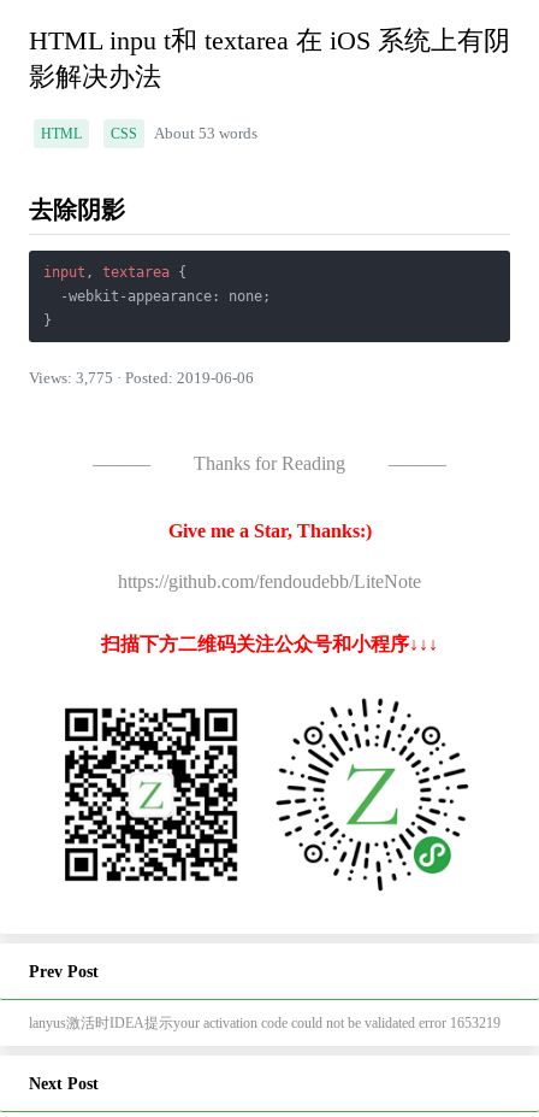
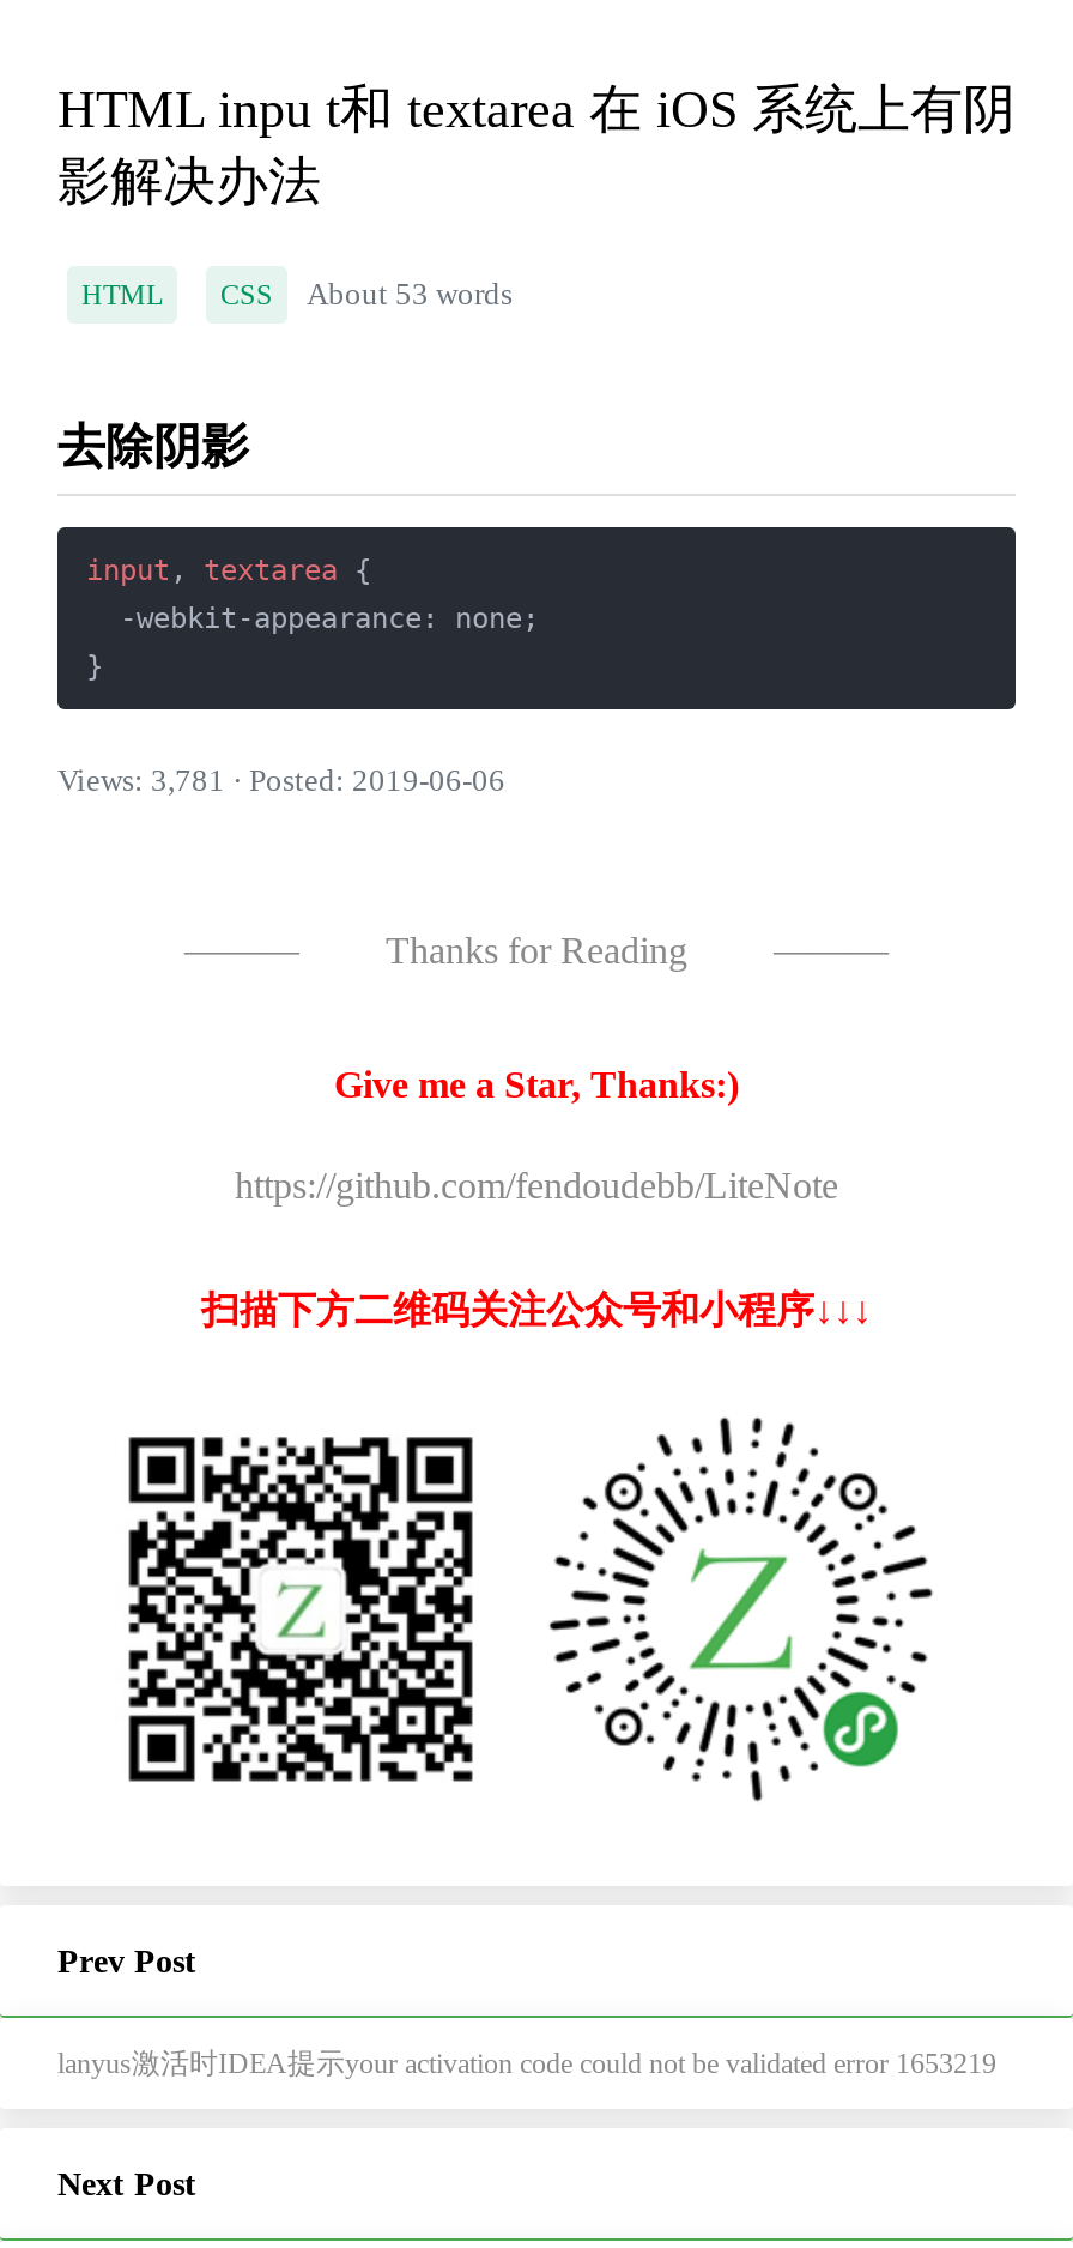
- Views: 3,775 · Posted: 2019-06-06
+ Views: 3,781 · Posted: 2019-06-06
